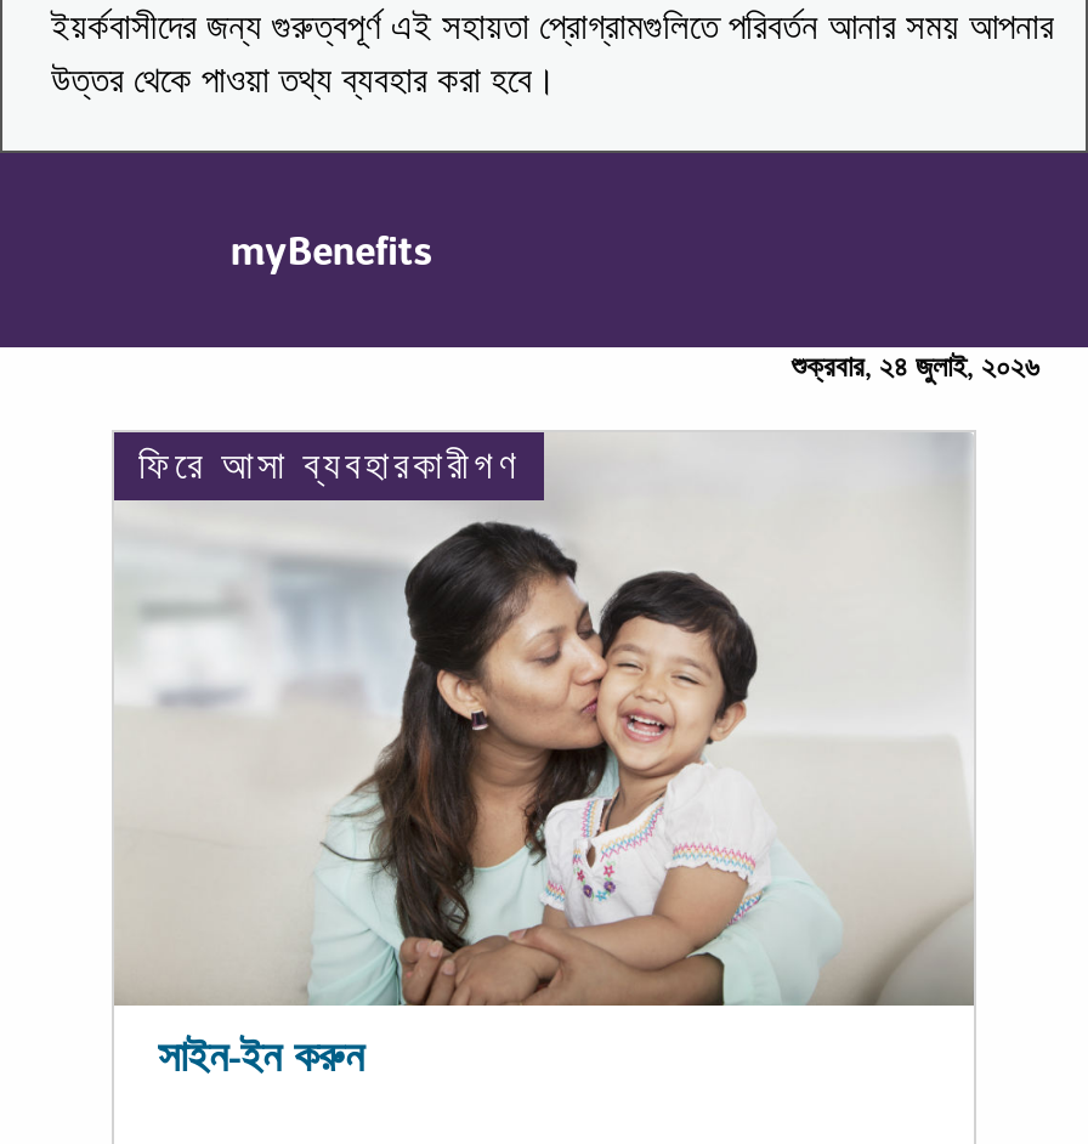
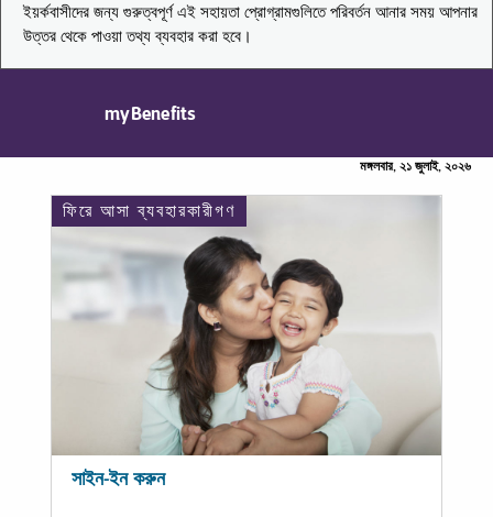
- শুক্রবার, ২৪ জুলাই, ২০২৬
+ মঙ্গলবার, ২১ জুলাই, ২০২৬
